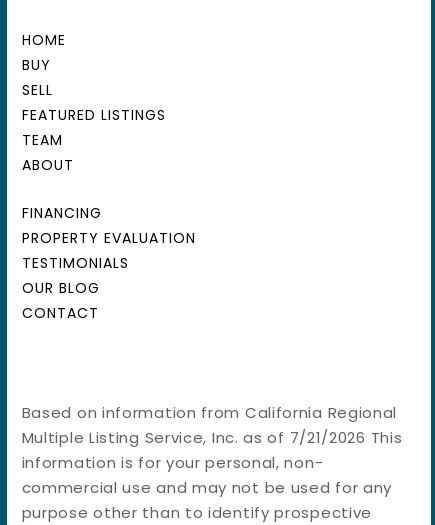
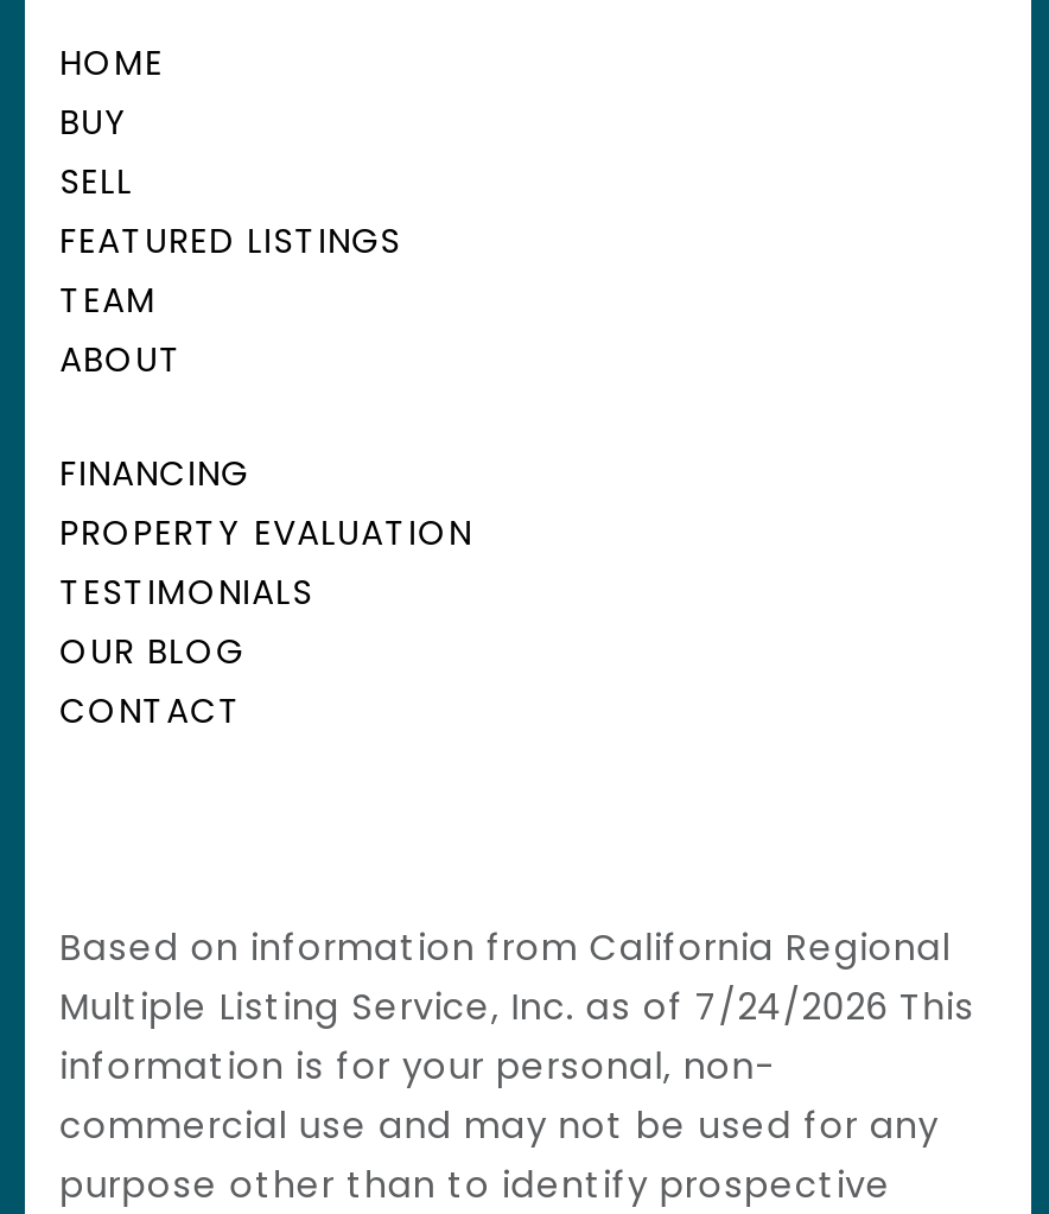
- Multiple Listing Service, Inc. as of 7/21/2026 This
+ Multiple Listing Service, Inc. as of 7/24/2026 This
